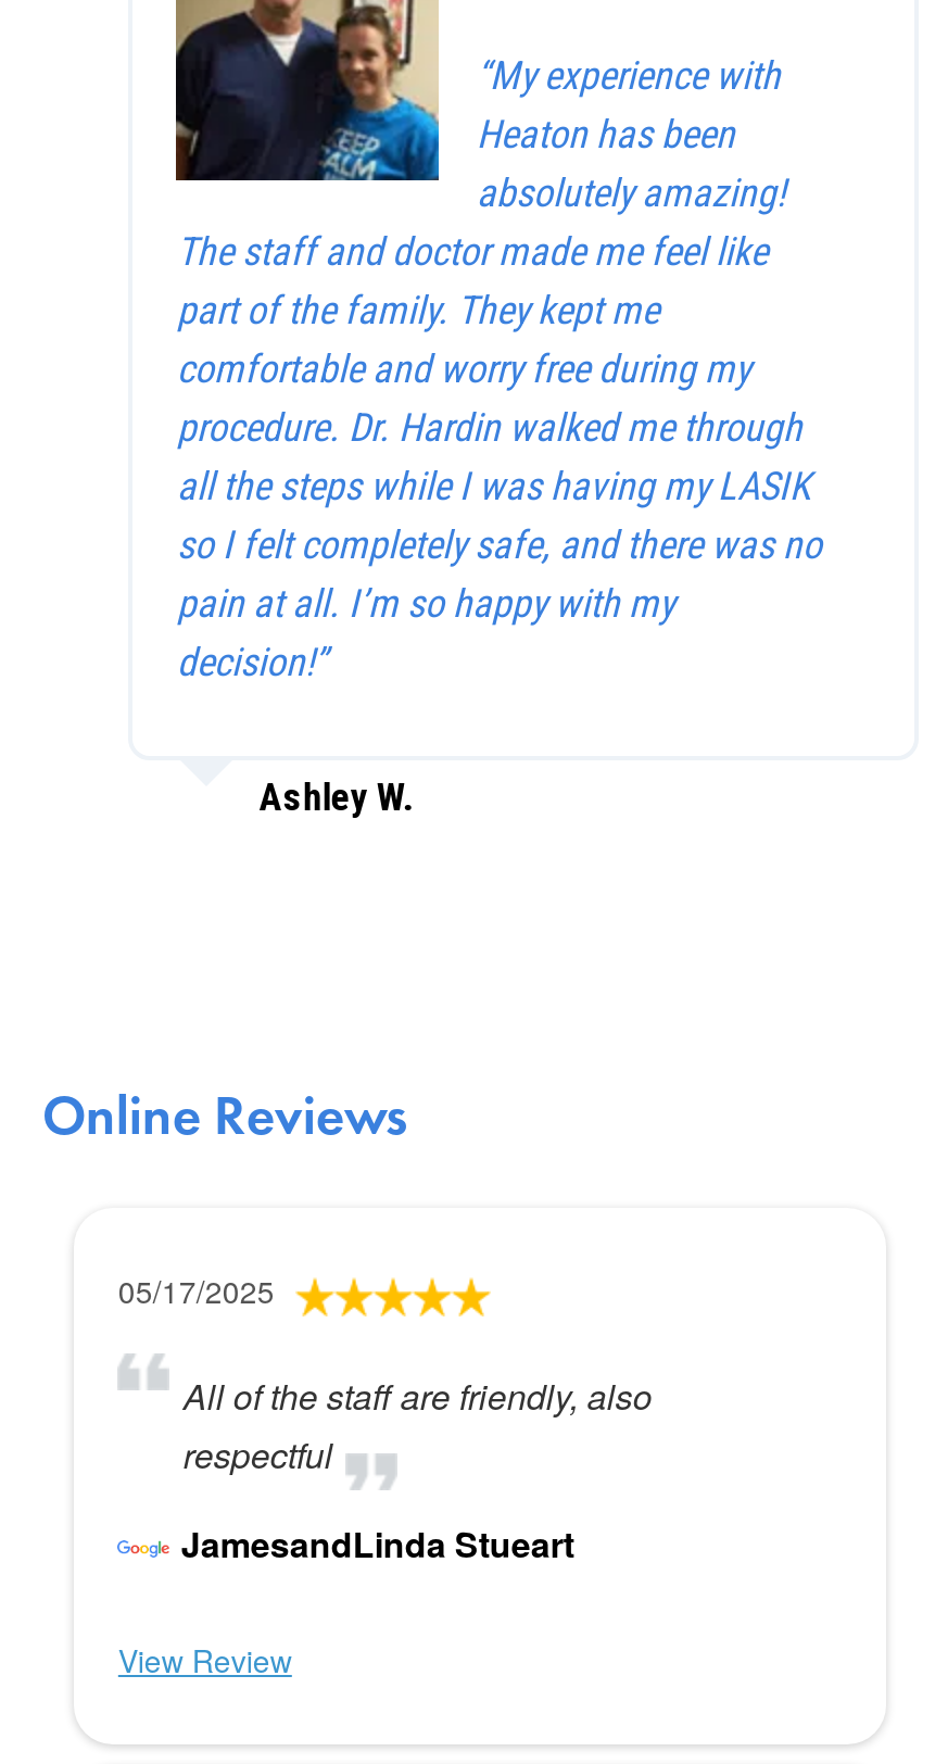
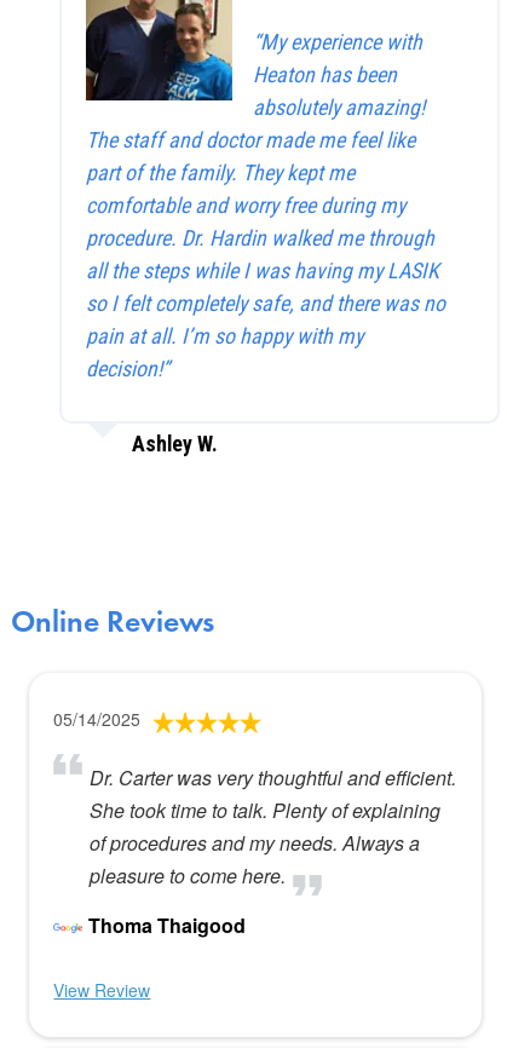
- 05/17/2025
+ 05/14/2025

- All of the staff are friendly, also
- respectful
+ Dr. Carter was very thoughtful and efficient.
+ She took time to talk. Plenty of explaining
+ of procedures and my needs. Always a
+ pleasure to come here.

- JamesandLinda Stueart
+ Thoma Thaigood
